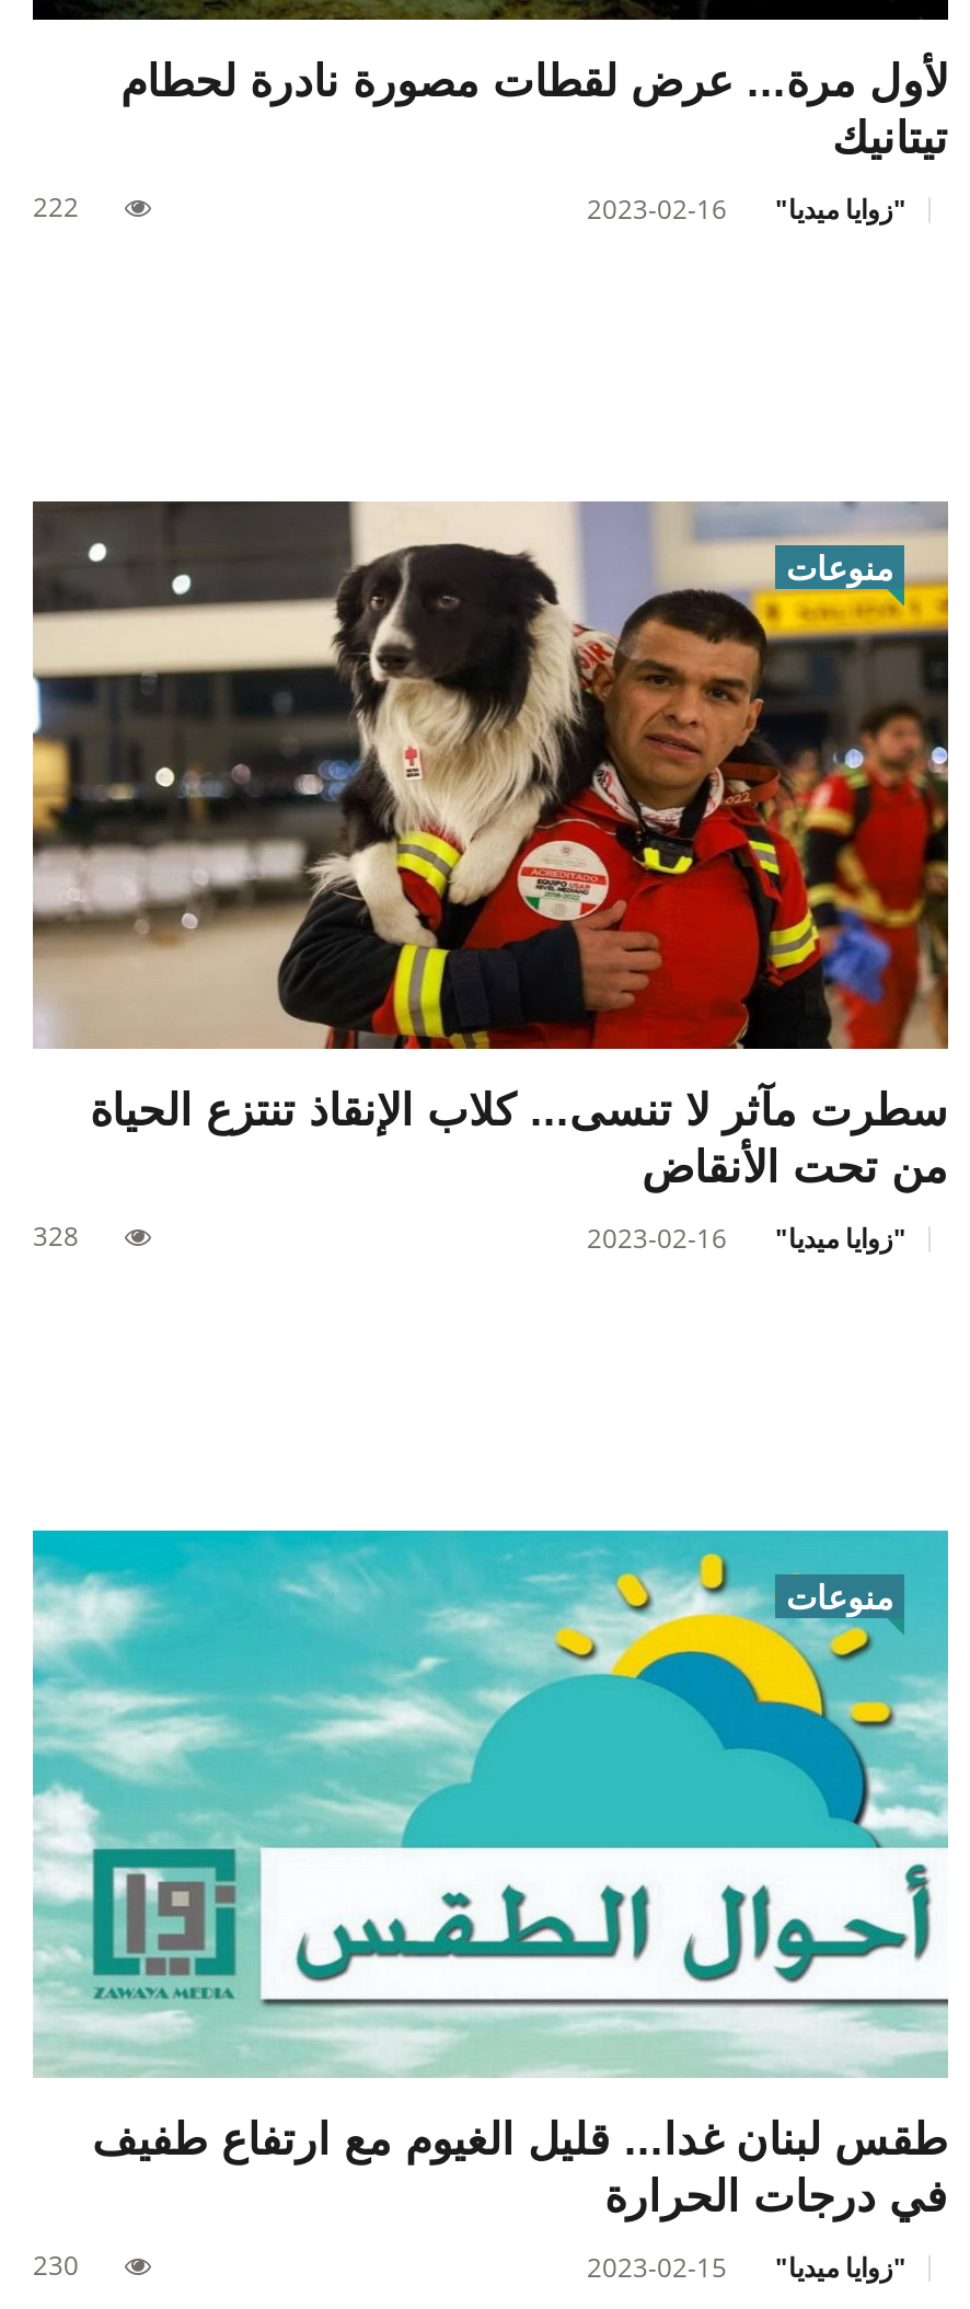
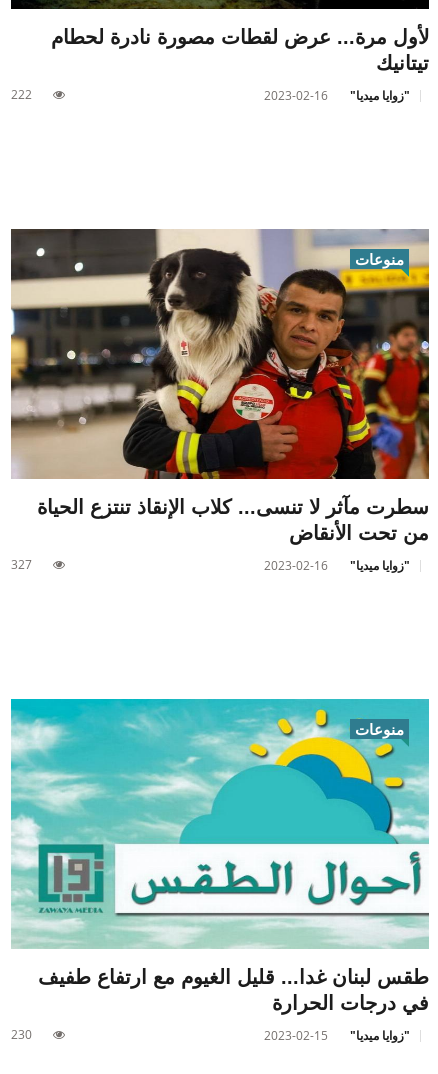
- 328
+ 327
